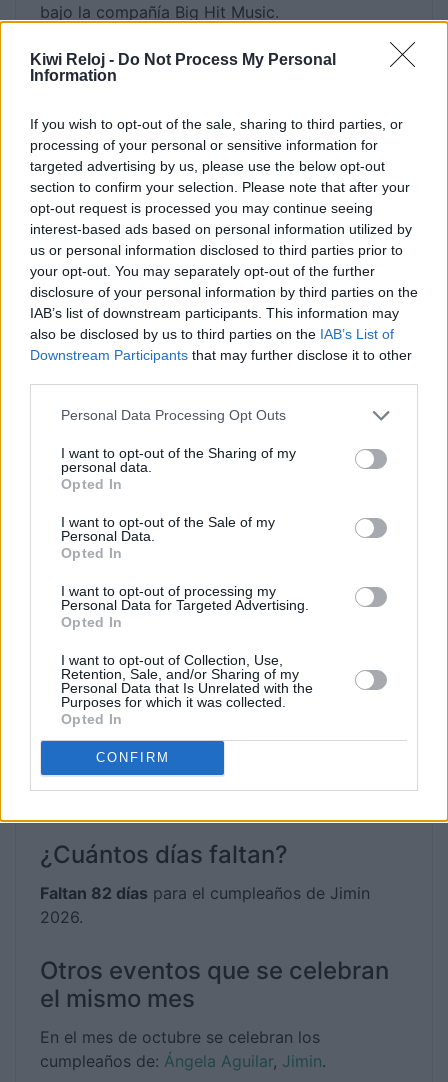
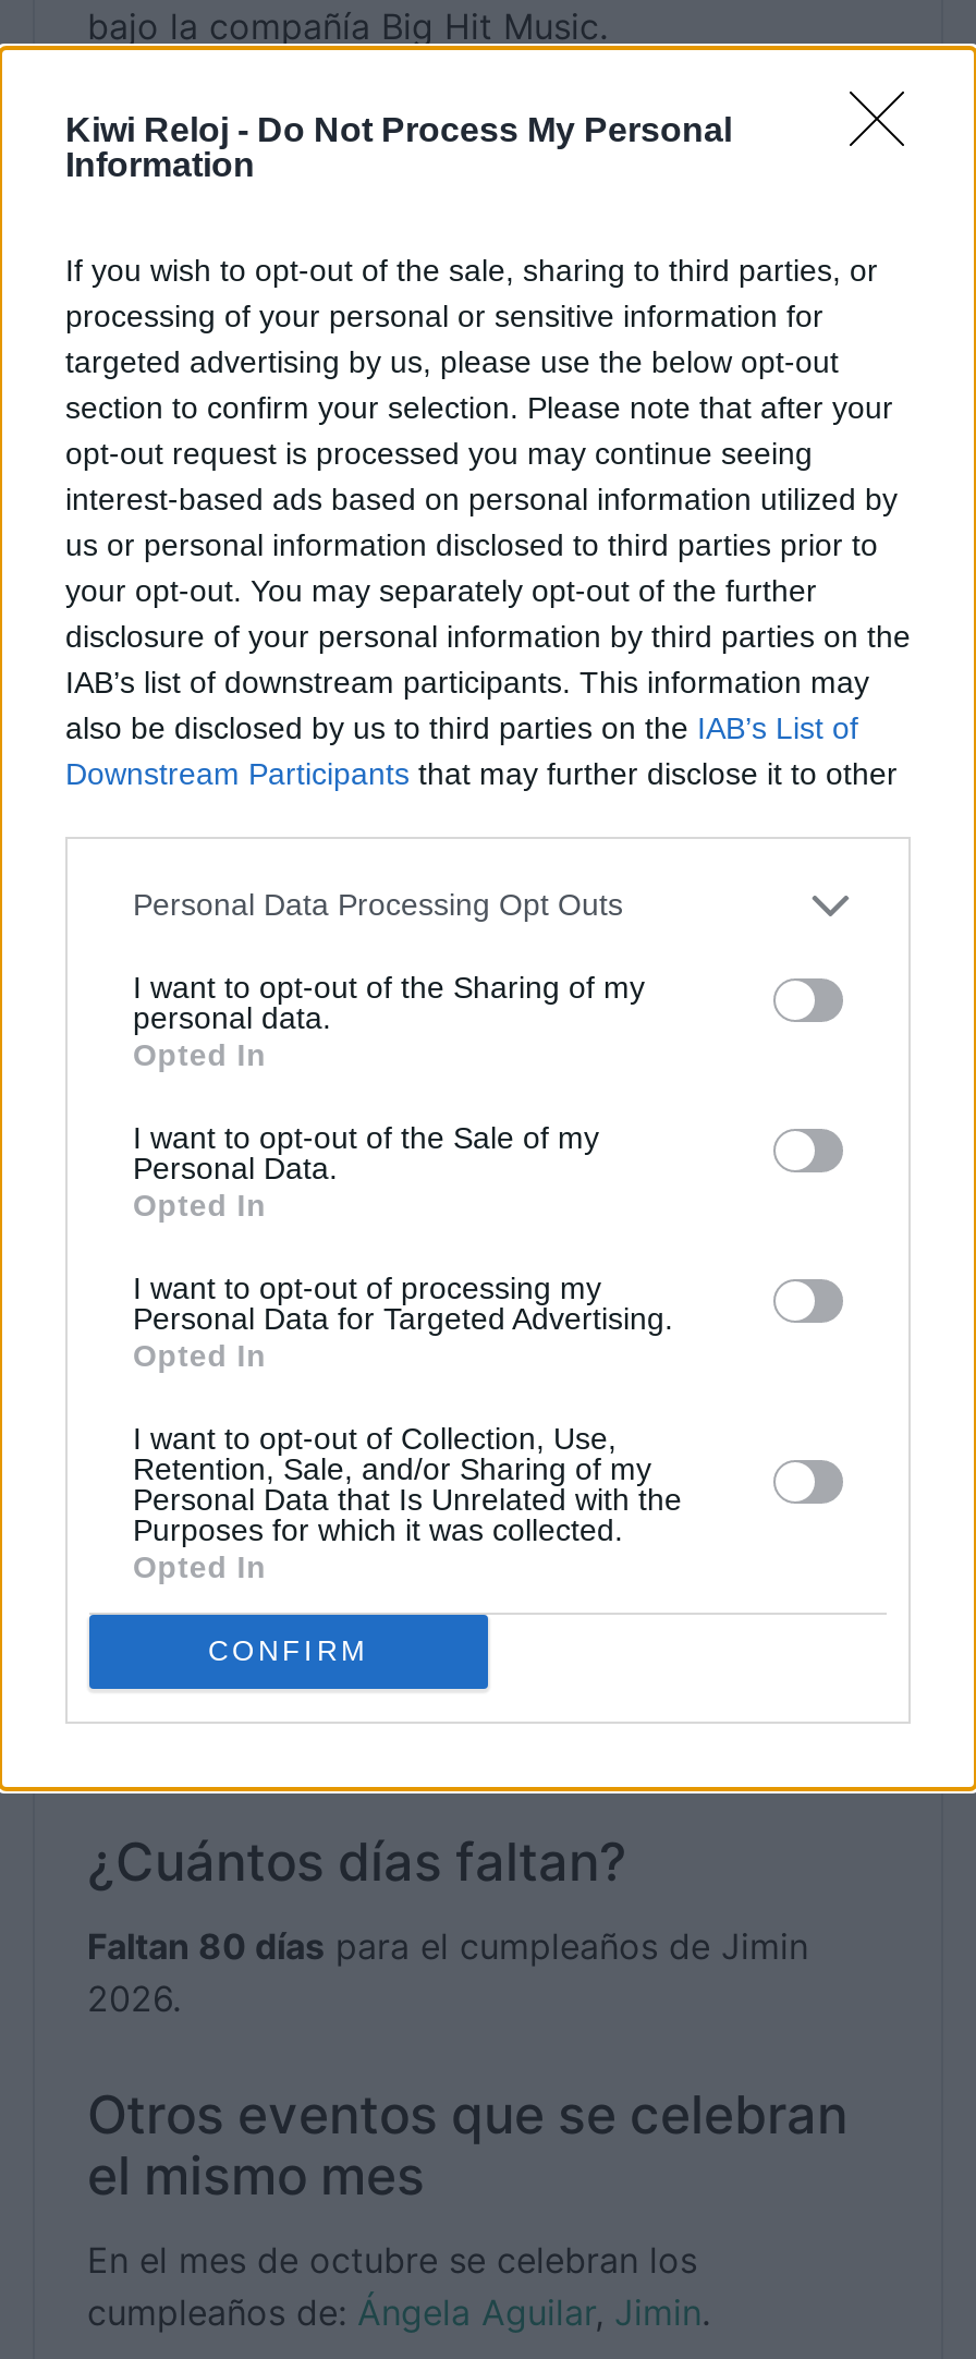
- Faltan 82 días para el cumpleaños de Jimin
+ Faltan 80 días para el cumpleaños de Jimin
